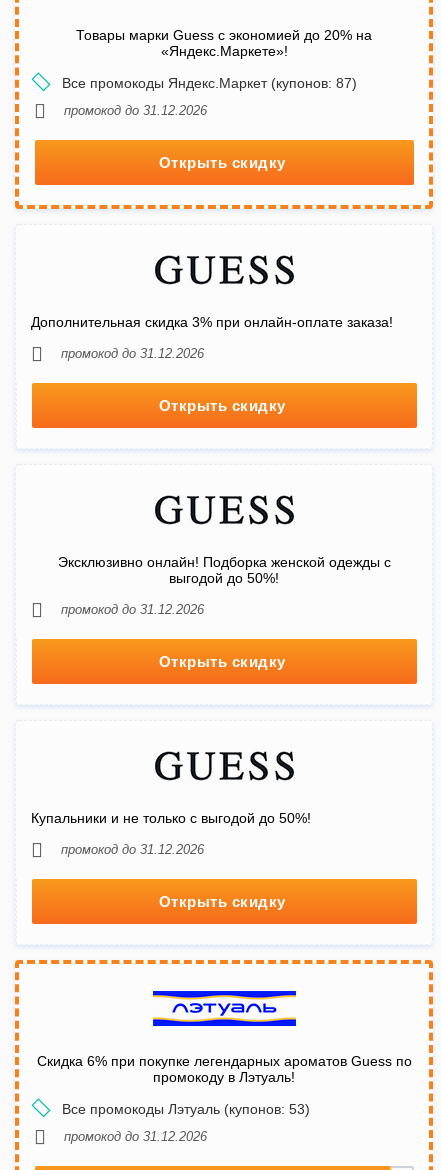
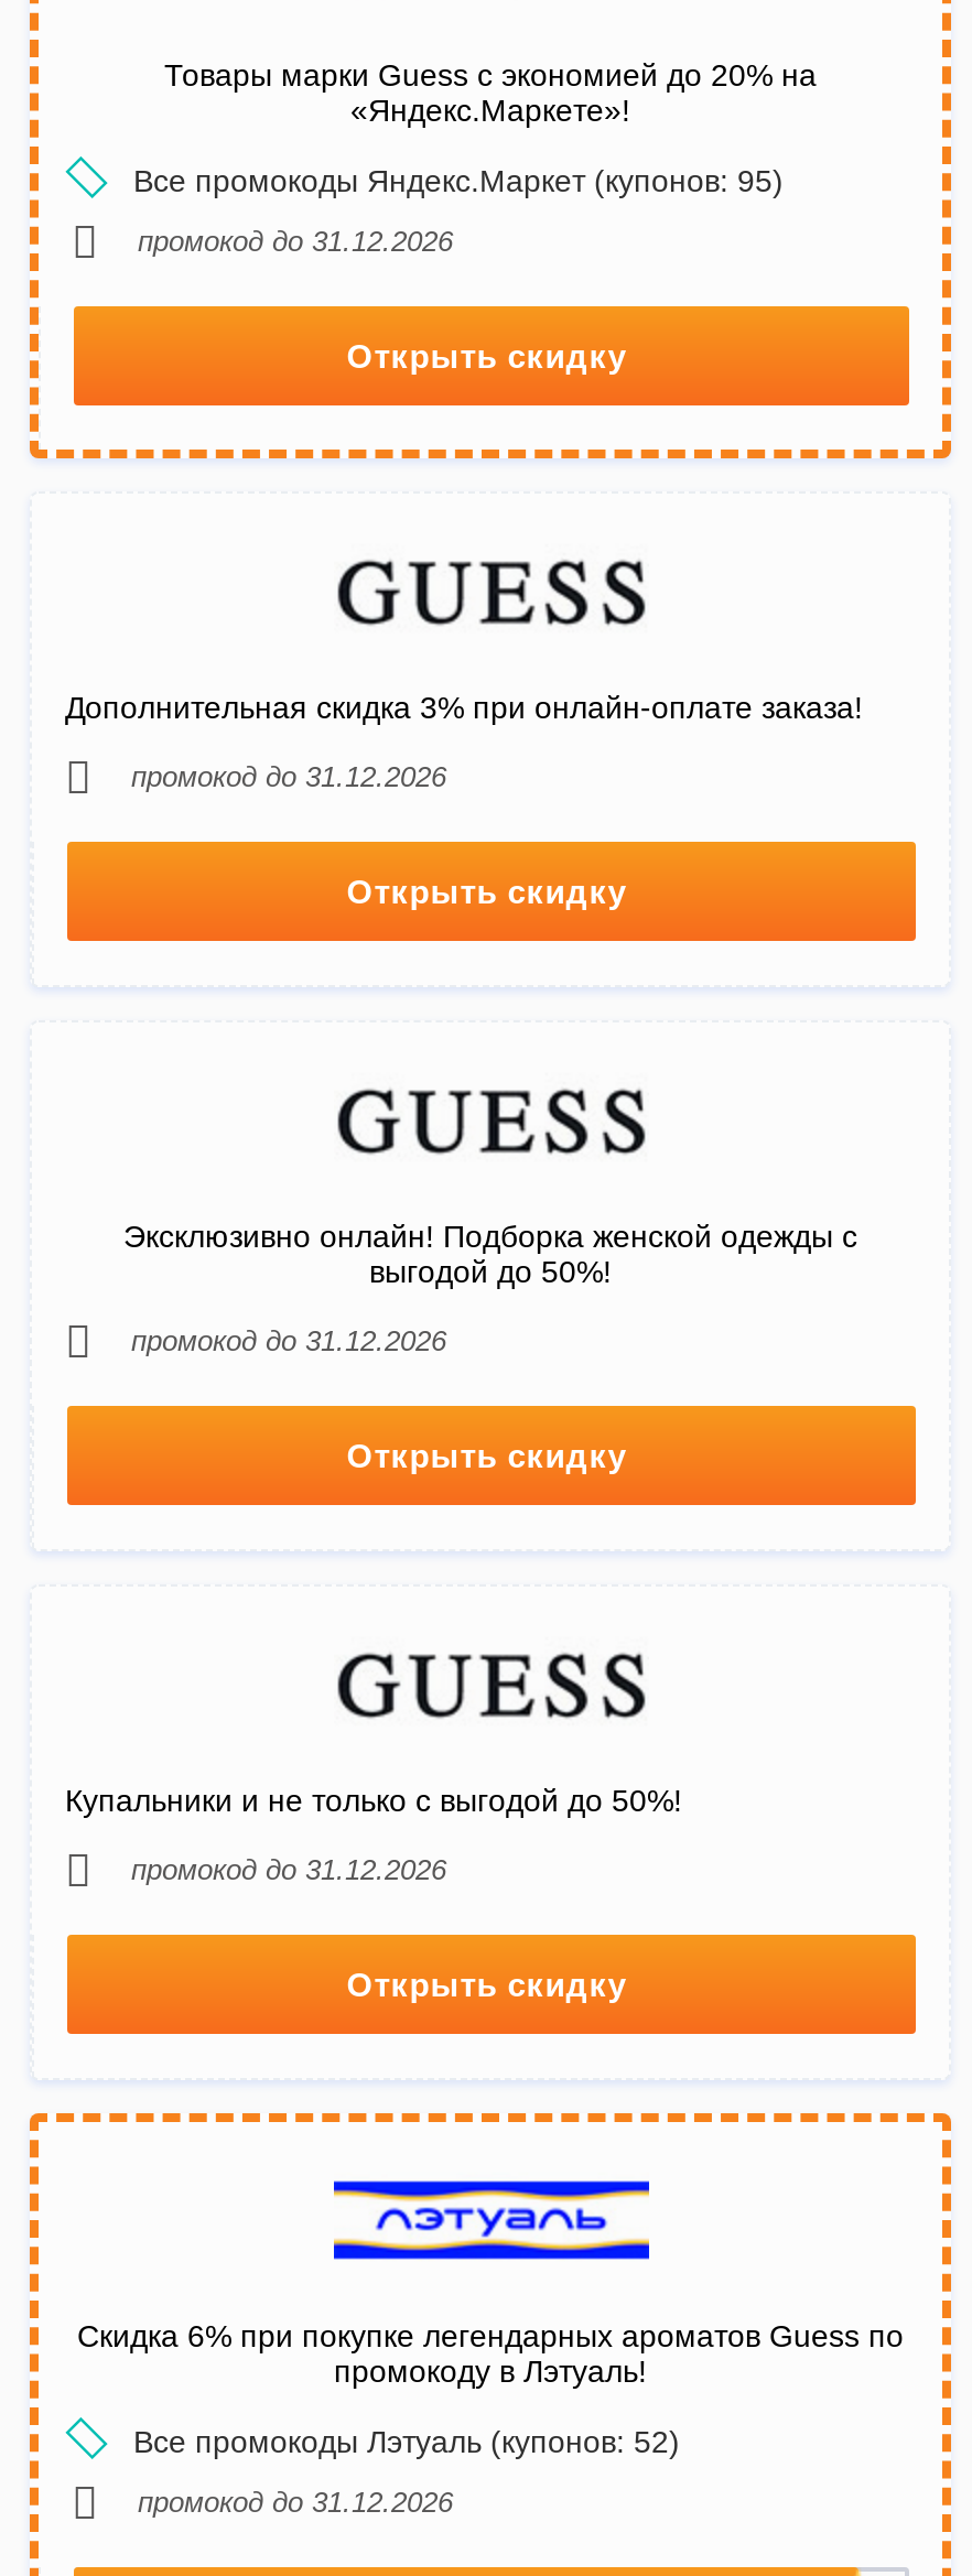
- Все промокоды Яндекс.Маркет (купонов: 87)
+ Все промокоды Яндекс.Маркет (купонов: 95)

- Все промокоды Лэтуаль (купонов: 53)
+ Все промокоды Лэтуаль (купонов: 52)
